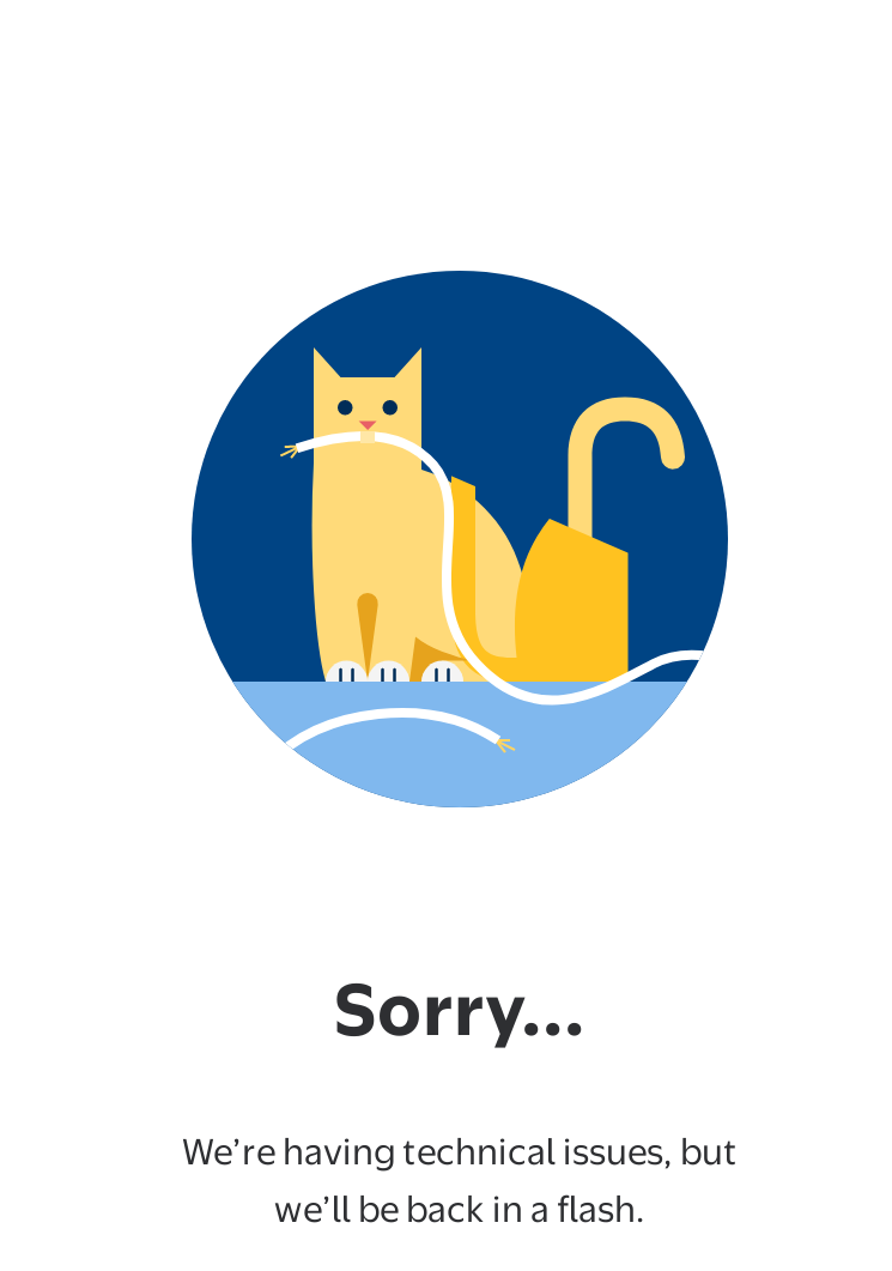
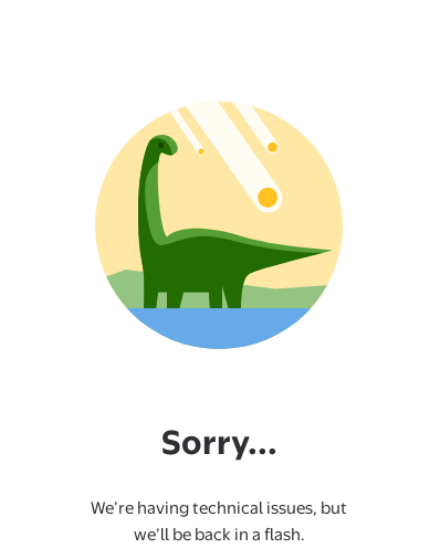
- [image]
+ [image]
